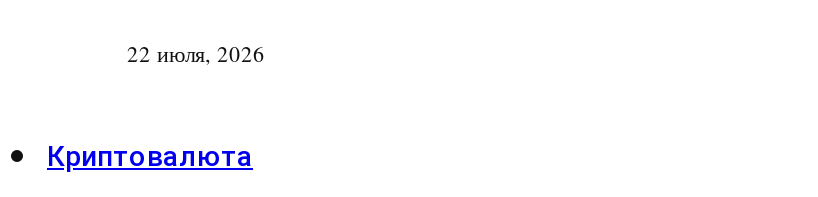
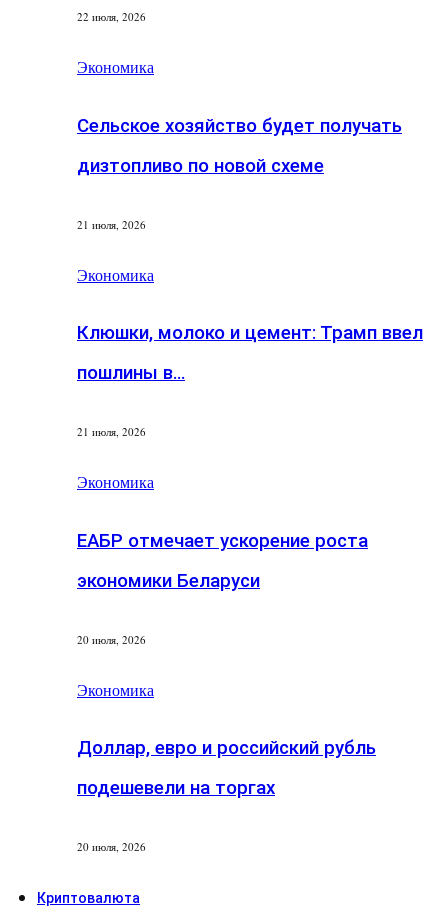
+ Экономика
+ Сельское хозяйство будет получать
+ дизтопливо по новой схеме
+ 21 июля, 2026
+ Экономика
+ Клюшки, молоко и цемент: Трамп ввел
+ пошлины в…
+ 21 июля, 2026
+ Экономика
+ ЕАБР отмечает ускорение роста
+ экономики Беларуси
+ 20 июля, 2026
+ Экономика
+ Доллар, евро и российский рубль
+ подешевели на торгах
+ 20 июля, 2026
